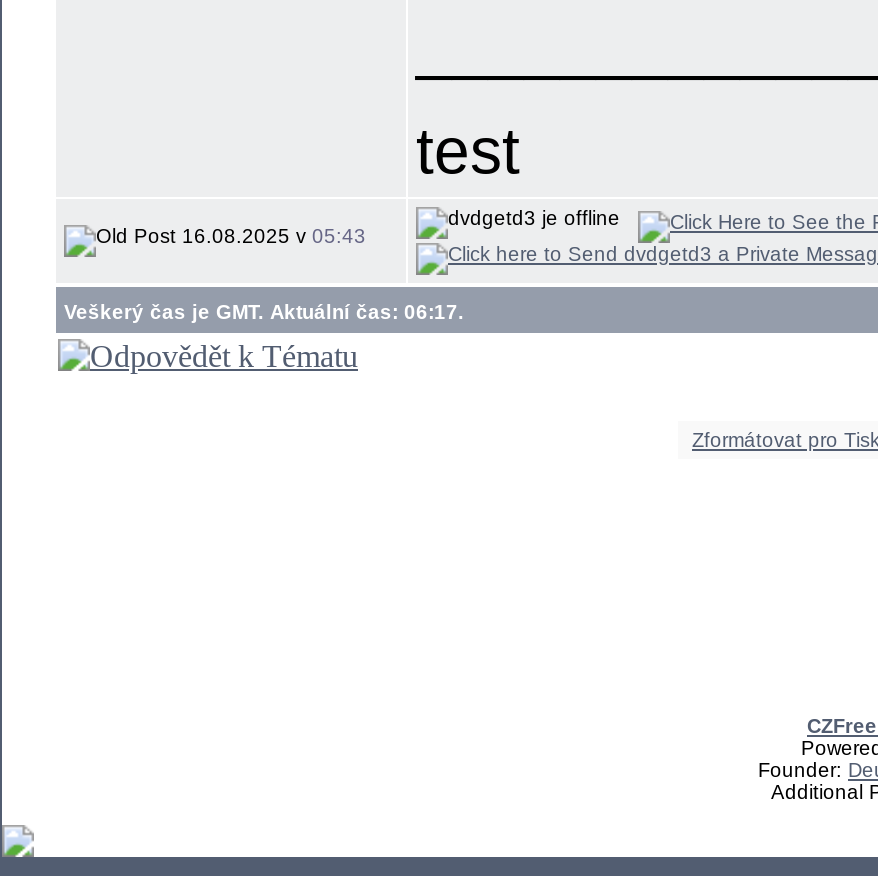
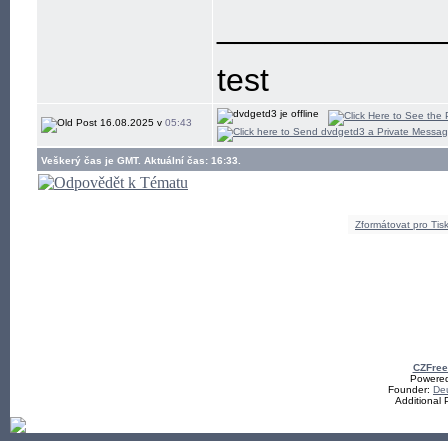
- Veškerý čas je GMT. Aktuální čas: 06:17.
+ Veškerý čas je GMT. Aktuální čas: 16:33.
